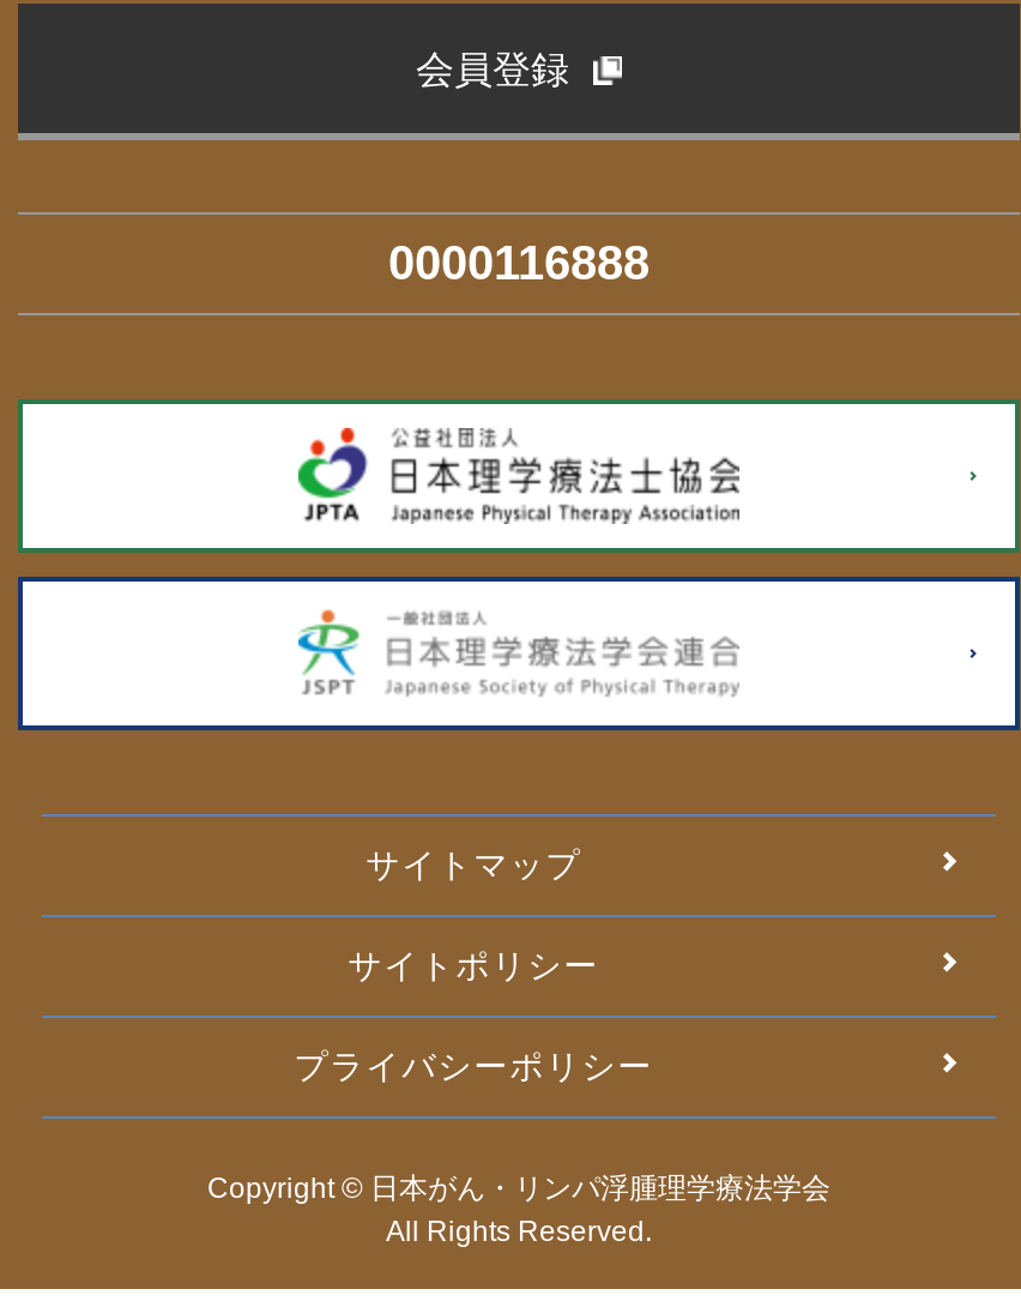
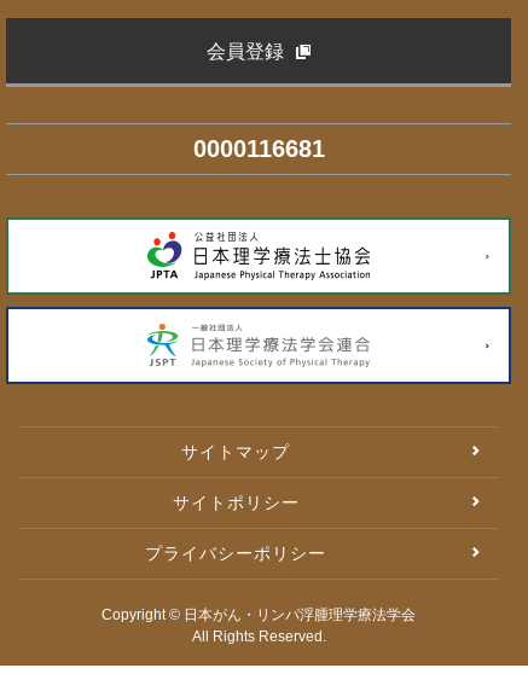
- 0000116888
+ 0000116681
